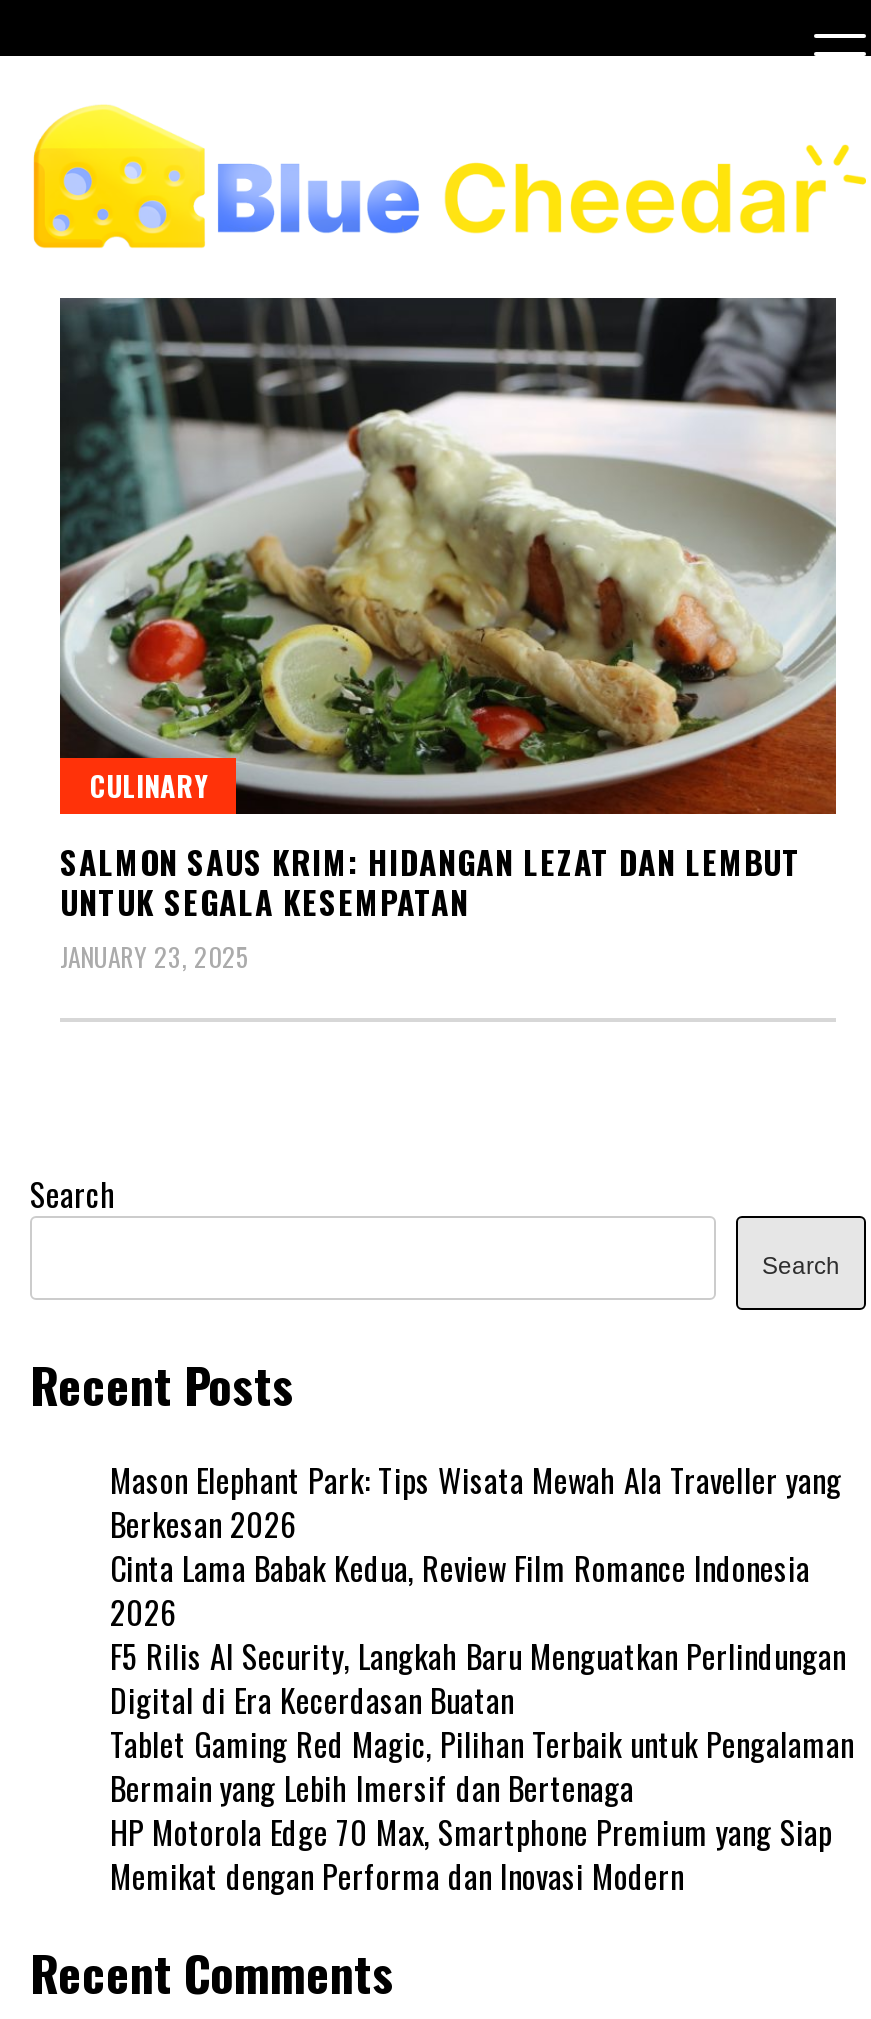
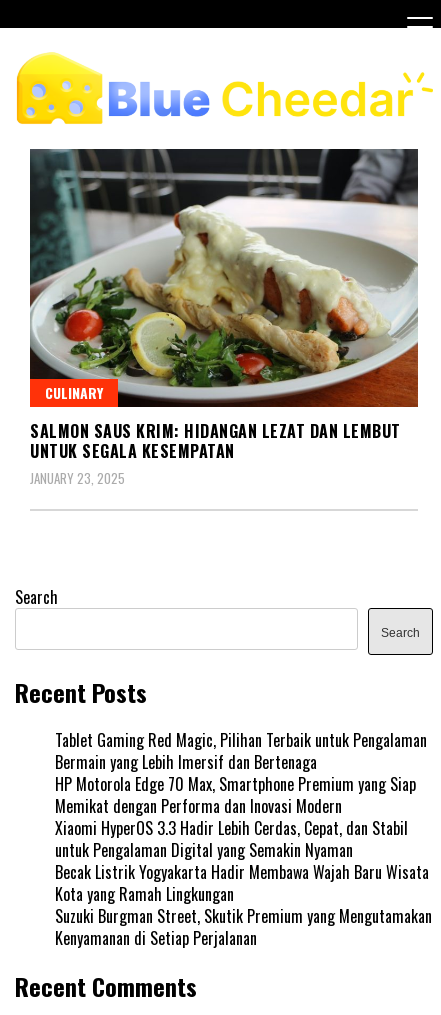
- Mason Elephant Park: Tips Wisata Mewah Ala Traveller yang
- Berkesan 2026
- Cinta Lama Babak Kedua, Review Film Romance Indonesia
- 2026
- F5 Rilis AI Security, Langkah Baru Menguatkan Perlindungan
- Digital di Era Kecerdasan Buatan

moved up: Tablet Gaming Red Magic, Pilihan Terbaik untuk Pengalaman | Bermain yang Lebih Imersif dan Bertenaga | HP Motorola Edge 70 Max, Smartphone Premium yang Siap | Memikat dengan Performa dan Inovasi Modern

+ Xiaomi HyperOS 3.3 Hadir Lebih Cerdas, Cepat, dan Stabil
+ untuk Pengalaman Digital yang Semakin Nyaman
+ Becak Listrik Yogyakarta Hadir Membawa Wajah Baru Wisata
+ Kota yang Ramah Lingkungan
+ Suzuki Burgman Street, Skutik Premium yang Mengutamakan
+ Kenyamanan di Setiap Perjalanan
